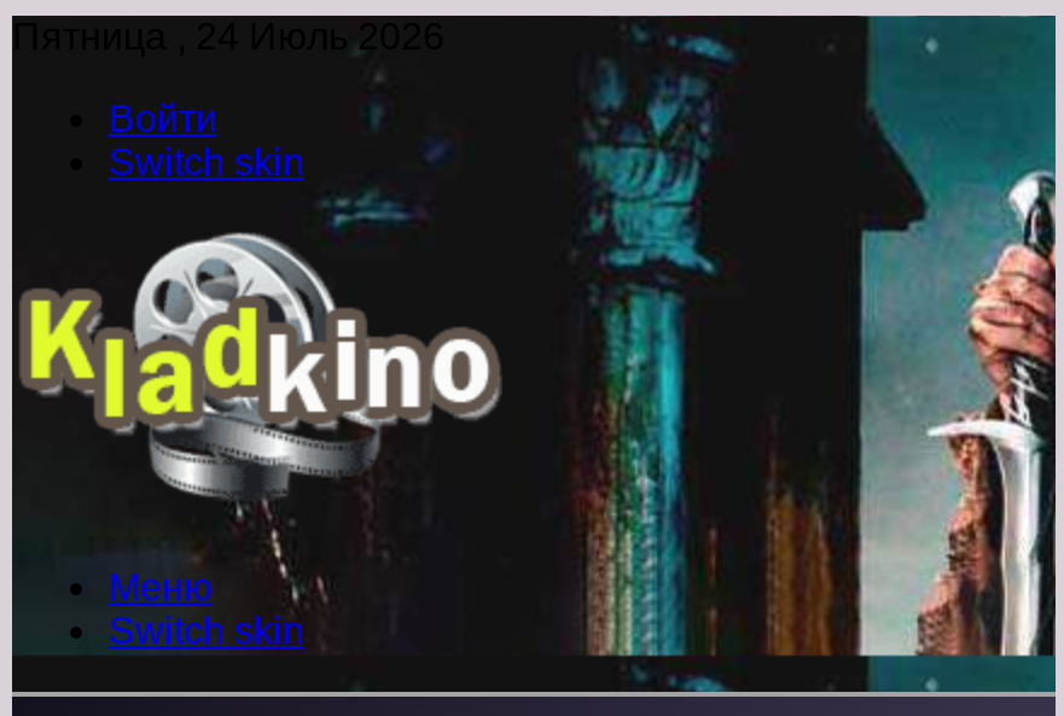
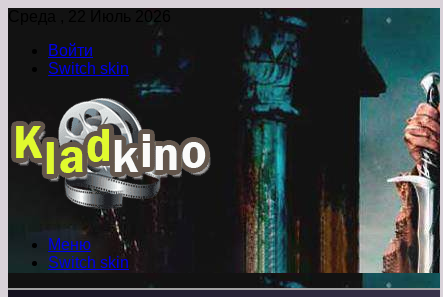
- Пятница , 24 Июль 2026
+ Среда , 22 Июль 2026
